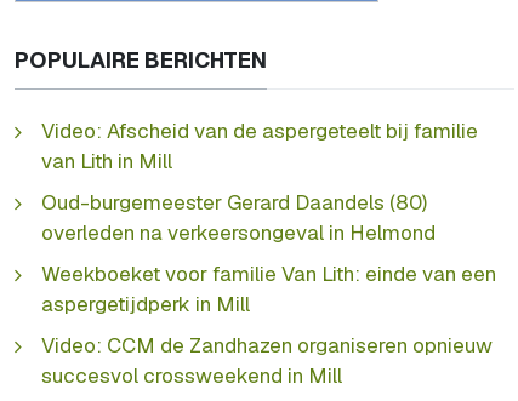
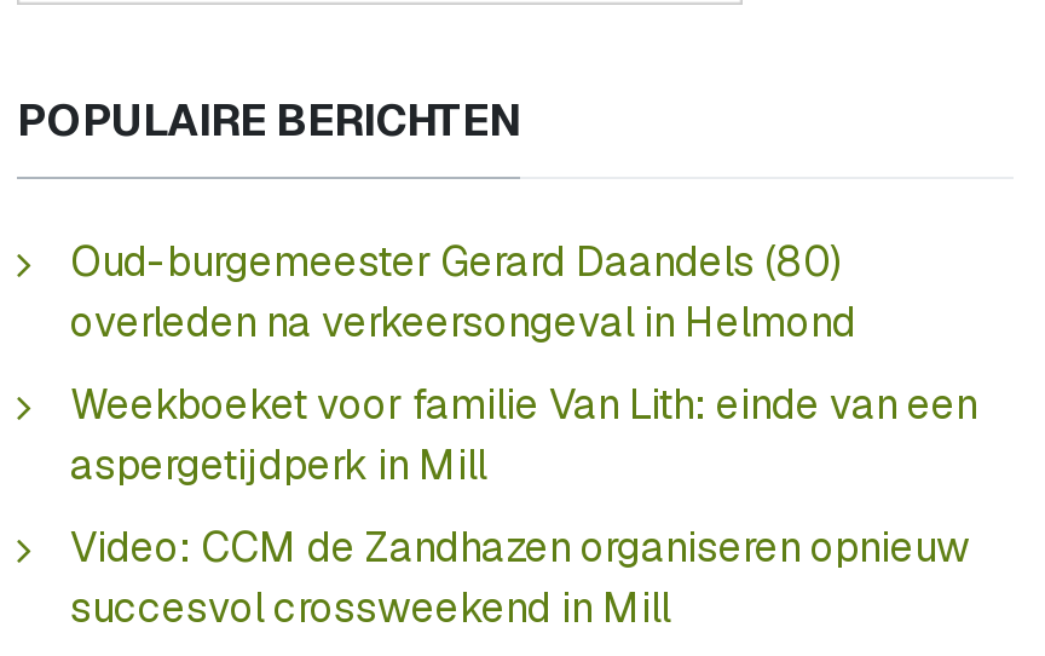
- Video: Afscheid van de aspergeteelt bij familie
- van Lith in Mill
